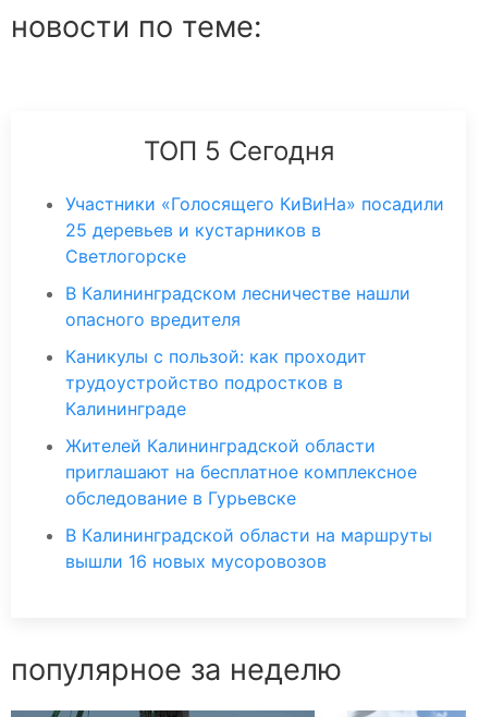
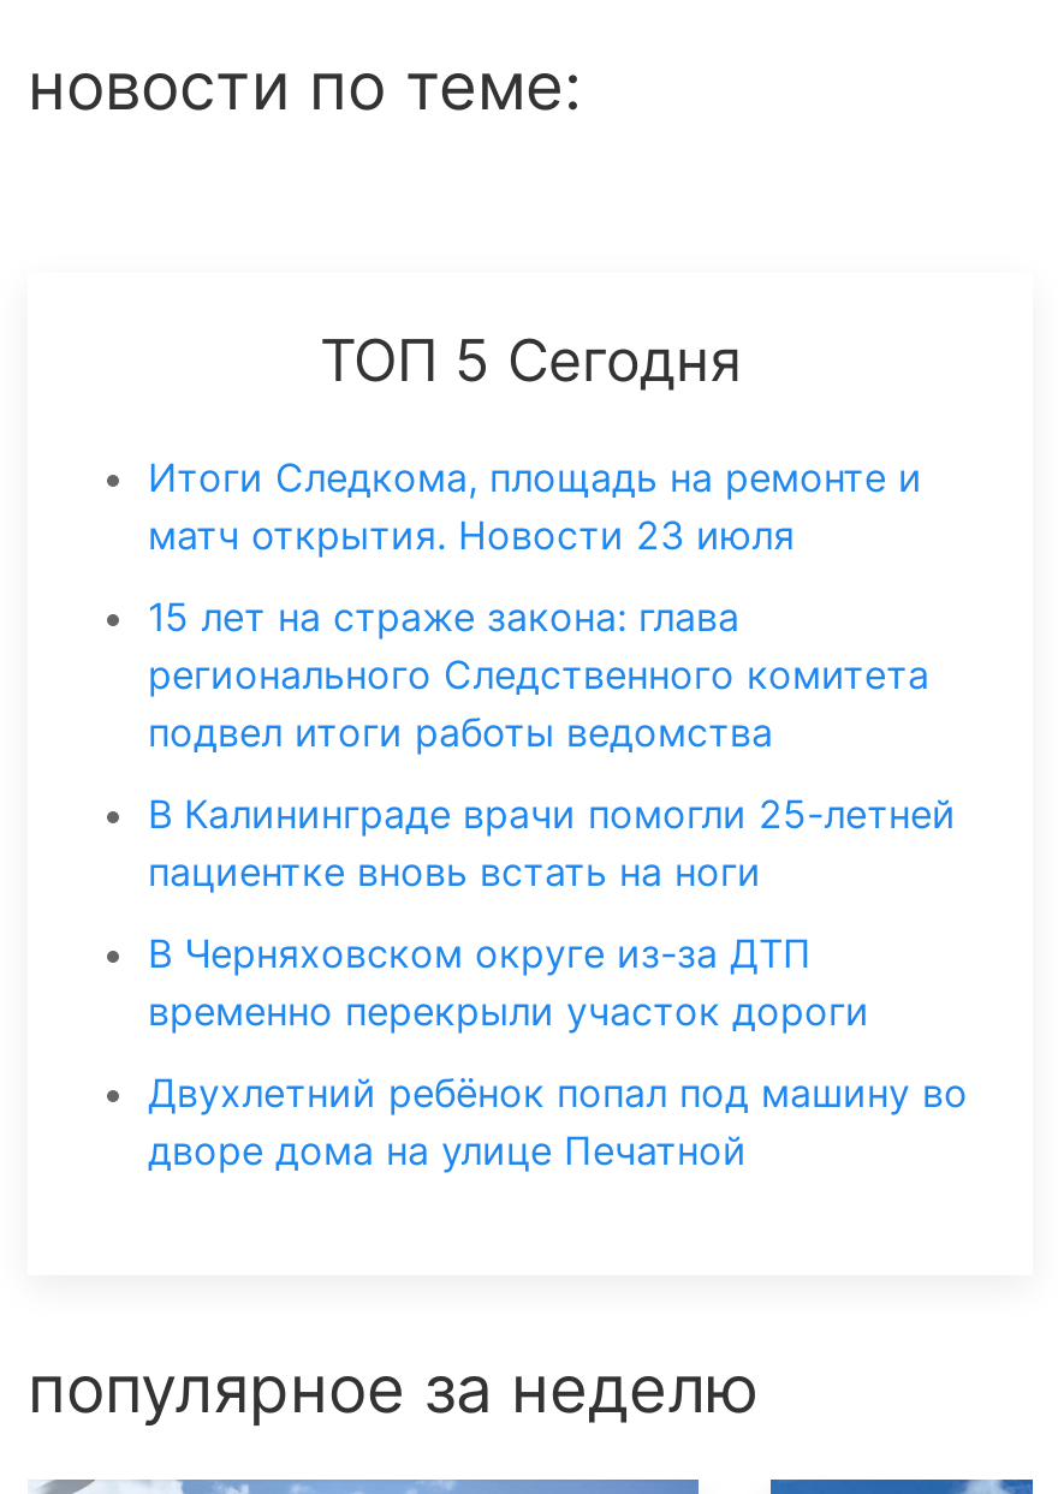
- Участники «Голосящего КиВиНа» посадили
- 25 деревьев и кустарников в
- Светлогорске
+ Итоги Следкома, площадь на ремонте и
+ матч открытия. Новости 23 июля

- В Калининградском лесничестве нашли
- опасного вредителя
+ 15 лет на страже закона: глава
+ регионального Следственного комитета
+ подвел итоги работы ведомства

- Каникулы с пользой: как проходит
- трудоустройство подростков в
- Калининграде
+ В Калининграде врачи помогли 25-летней
+ пациентке вновь встать на ноги

- Жителей Калининградской области
- приглашают на бесплатное комплексное
- обследование в Гурьевске
+ В Черняховском округе из-за ДТП
+ временно перекрыли участок дороги

- В Калининградской области на маршруты
- вышли 16 новых мусоровозов
+ Двухлетний ребёнок попал под машину во
+ дворе дома на улице Печатной
